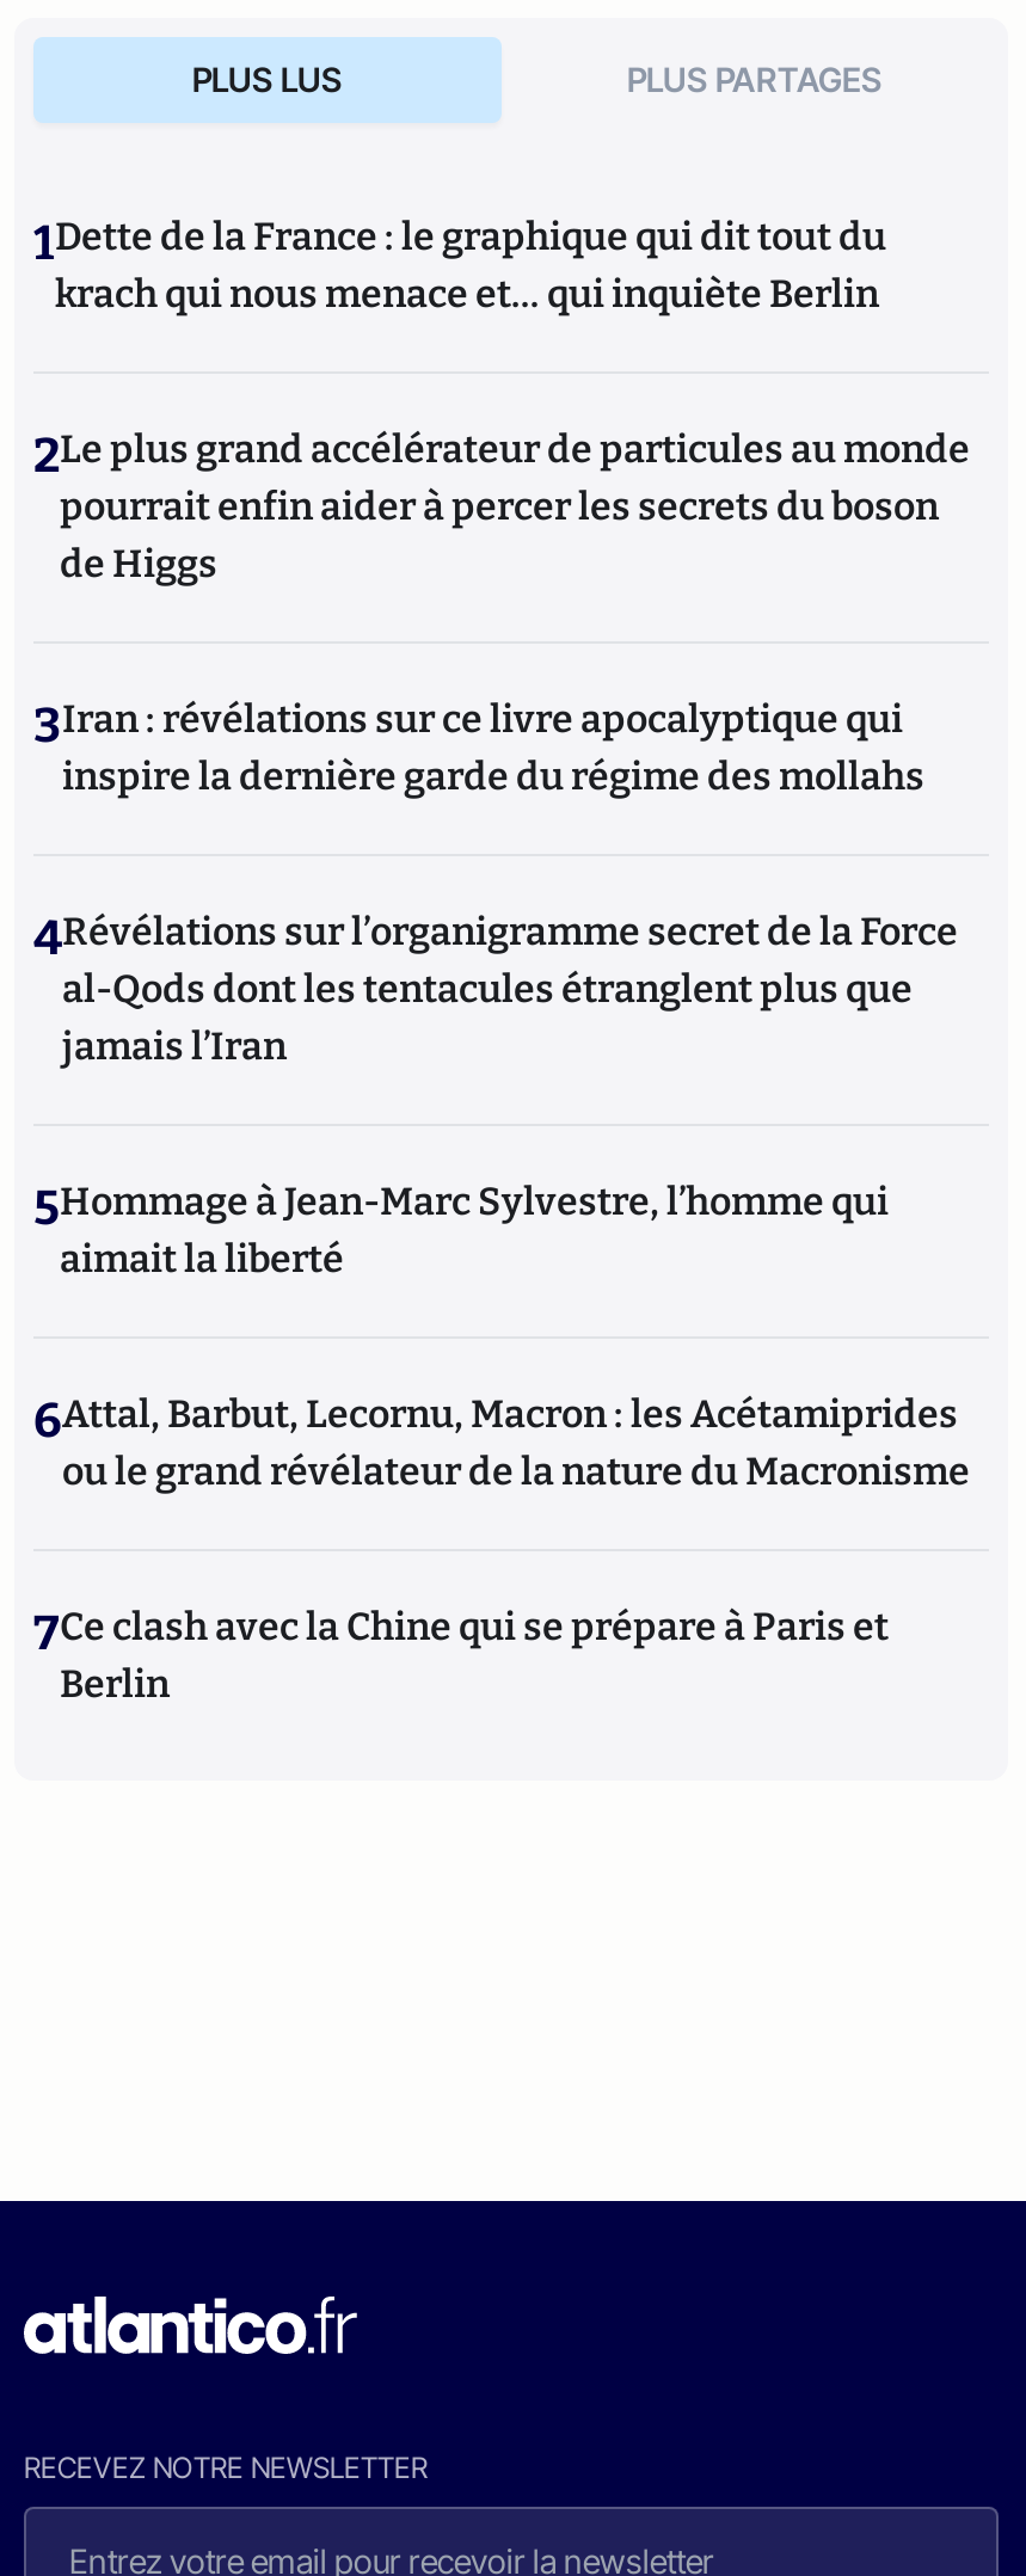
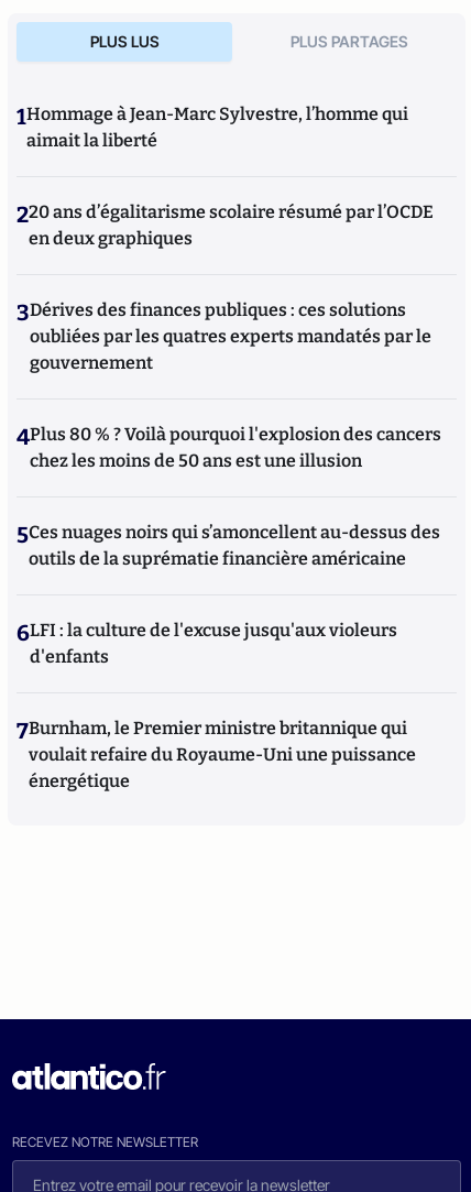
- 1Dette de la France : le graphique qui dit tout du
- krach qui nous menace et… qui inquiète Berlin
- 2Le plus grand accélérateur de particules au monde
- pourrait enfin aider à percer les secrets du boson
- de Higgs
- 3Iran : révélations sur ce livre apocalyptique qui
- inspire la dernière garde du régime des mollahs
- 4Révélations sur l’organigramme secret de la Force
- al-Qods dont les tentacules étranglent plus que
- jamais l’Iran
- 5Hommage à Jean-Marc Sylvestre, l’homme qui
+ 1Hommage à Jean-Marc Sylvestre, l’homme qui

moved up: aimait la liberté

- 6Attal, Barbut, Lecornu, Macron : les Acétamiprides
- ou le grand révélateur de la nature du Macronisme
- 7Ce clash avec la Chine qui se prépare à Paris et
- Berlin
+ 220 ans d’égalitarisme scolaire résumé par l’OCDE
+ en deux graphiques
+ 3Dérives des finances publiques : ces solutions
+ oubliées par les quatres experts mandatés par le
+ gouvernement
+ 4Plus 80 % ? Voilà pourquoi l'explosion des cancers
+ chez les moins de 50 ans est une illusion
+ 5Ces nuages noirs qui s’amoncellent au-dessus des
+ outils de la suprématie financière américaine
+ 6LFI : la culture de l'excuse jusqu'aux violeurs
+ d'enfants
+ 7Burnham, le Premier ministre britannique qui
+ voulait refaire du Royaume-Uni une puissance
+ énergétique
